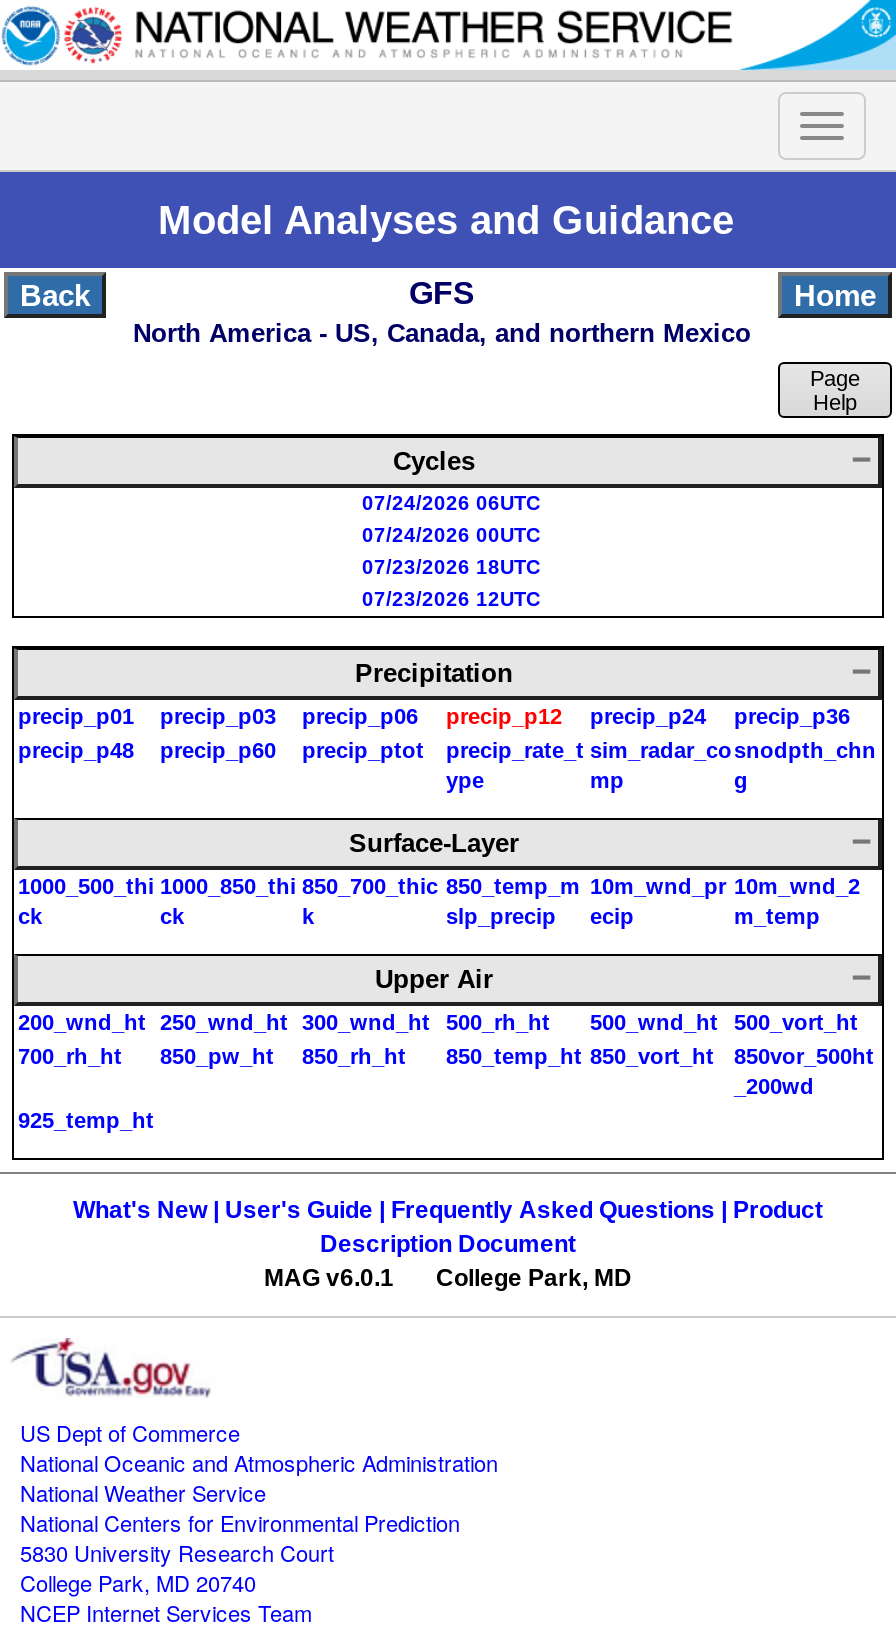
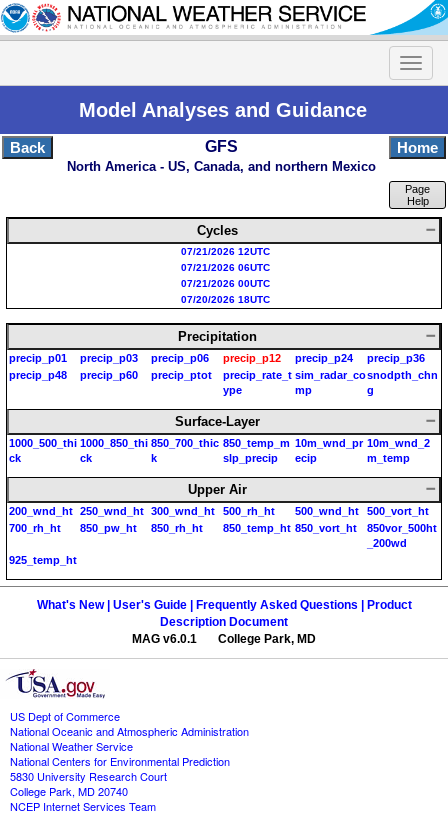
- 07/24/2026 06UTC
+ 07/21/2026 12UTC

- 07/24/2026 00UTC
+ 07/21/2026 06UTC

- 07/23/2026 18UTC
+ 07/21/2026 00UTC

- 07/23/2026 12UTC
+ 07/20/2026 18UTC
